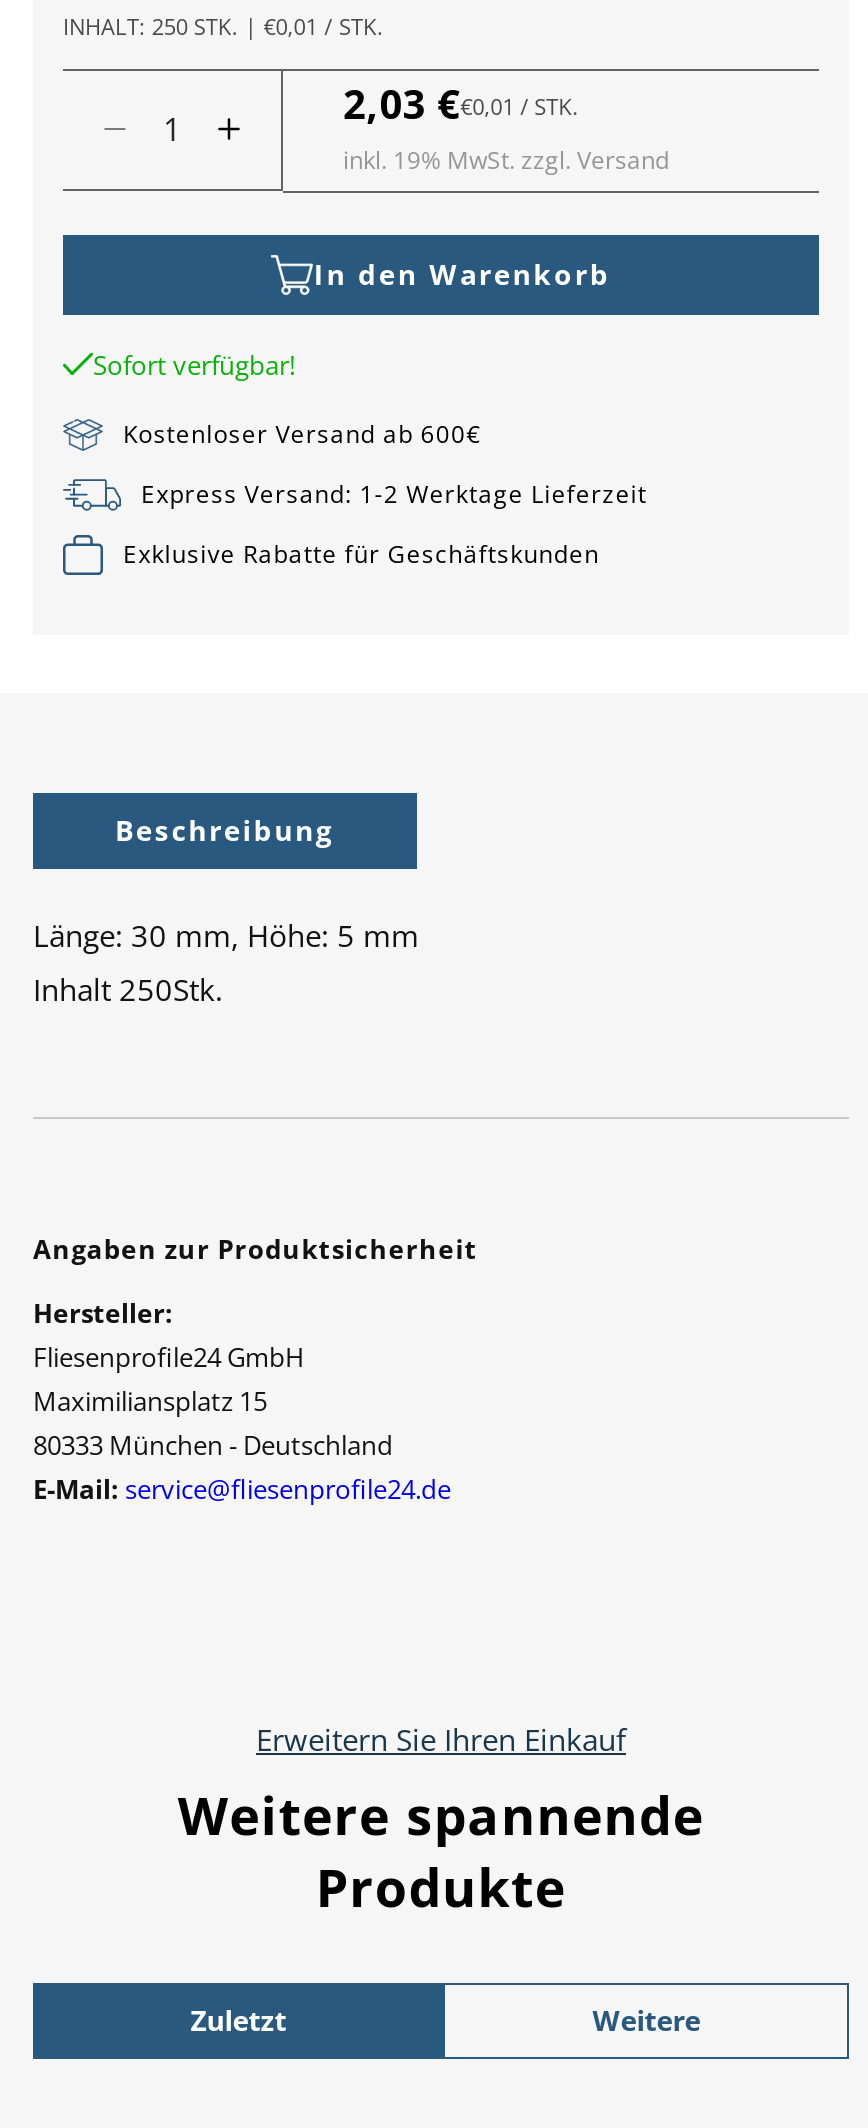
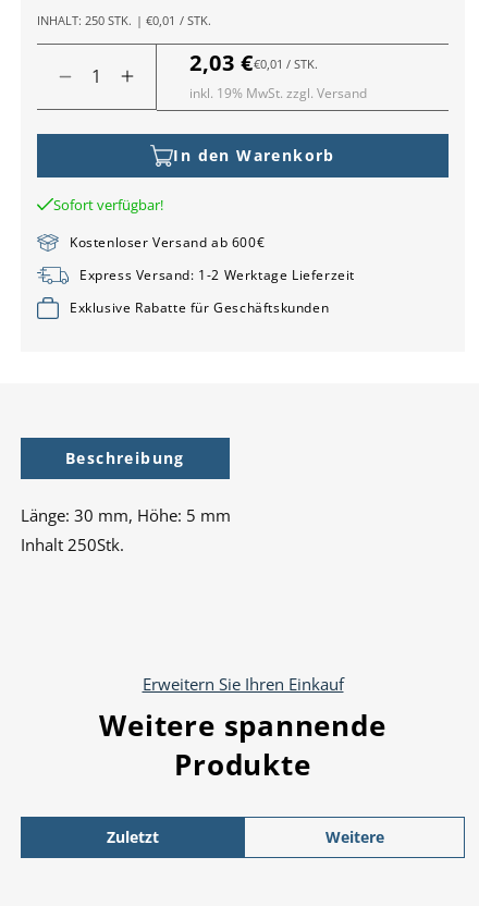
- Angaben zur Produktsicherheit
- Hersteller:
- Fliesenprofile24 GmbH
- Maximiliansplatz 15
- 80333 München - Deutschland
- E-Mail: service@fliesenprofile24.de
